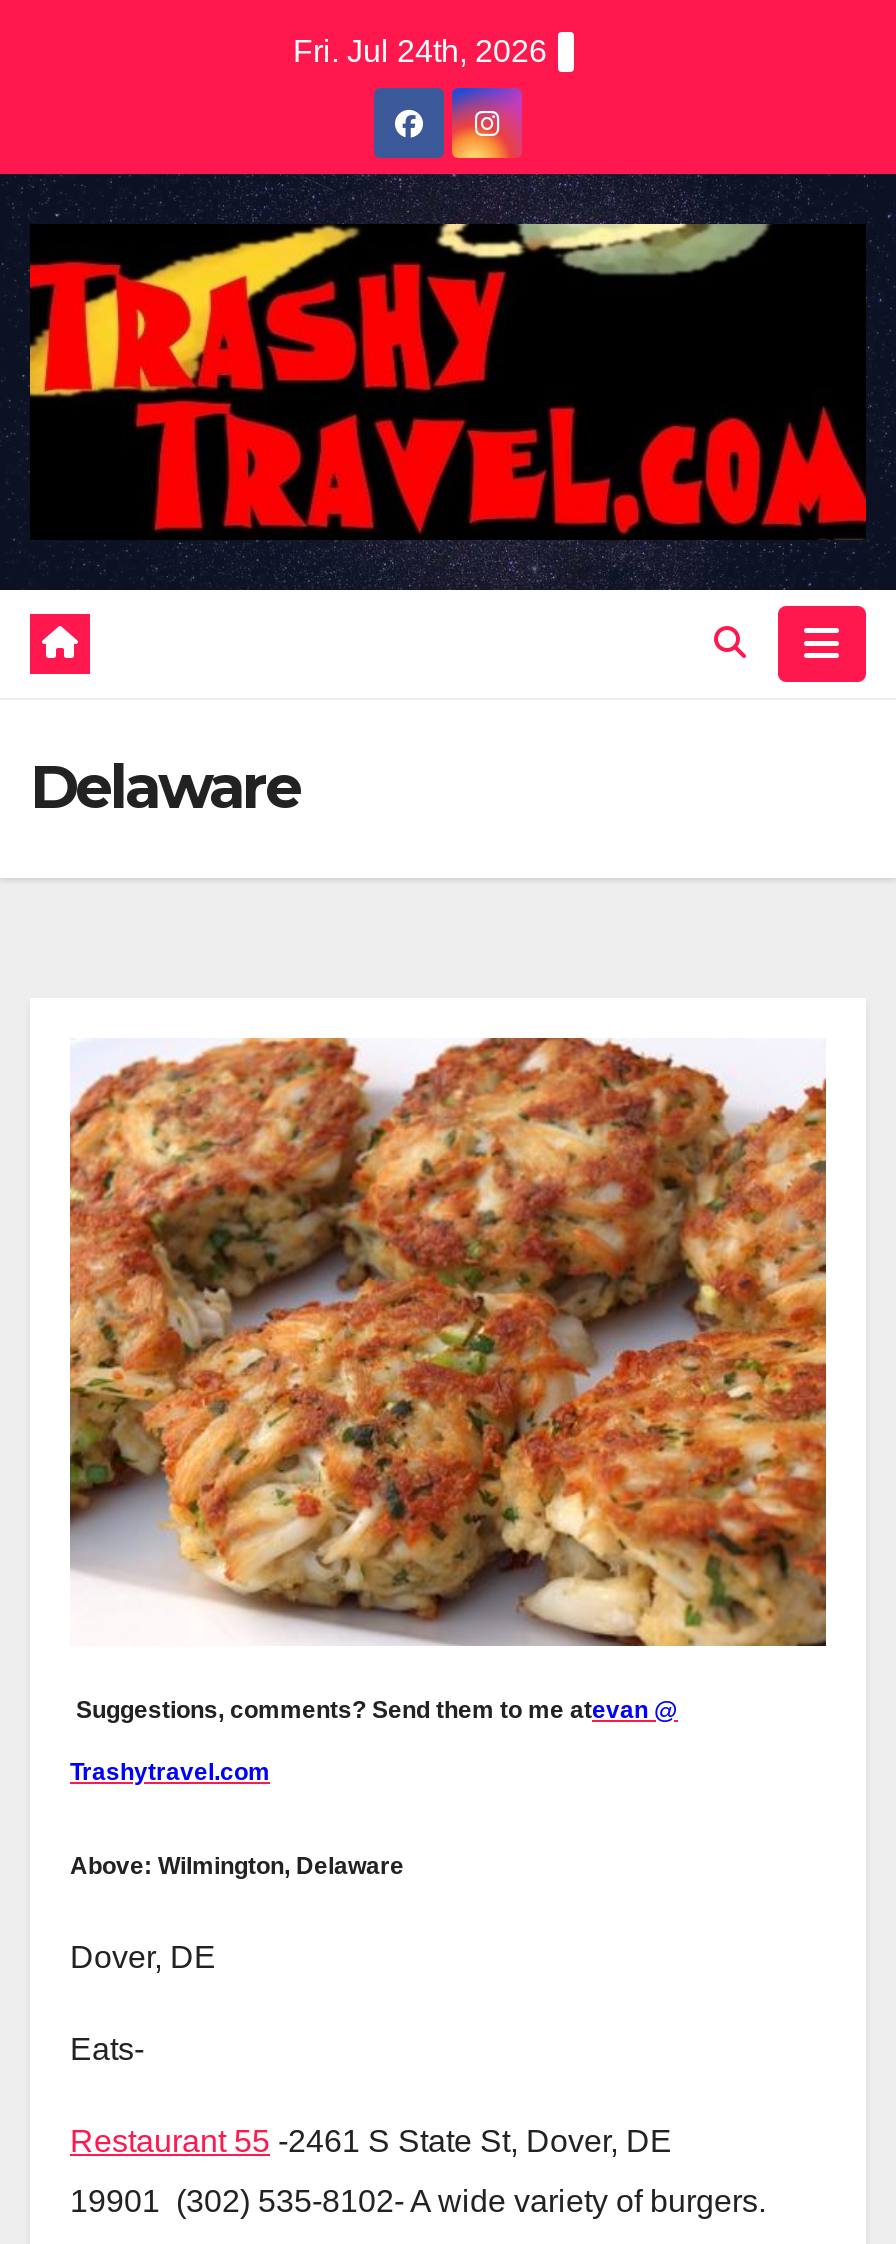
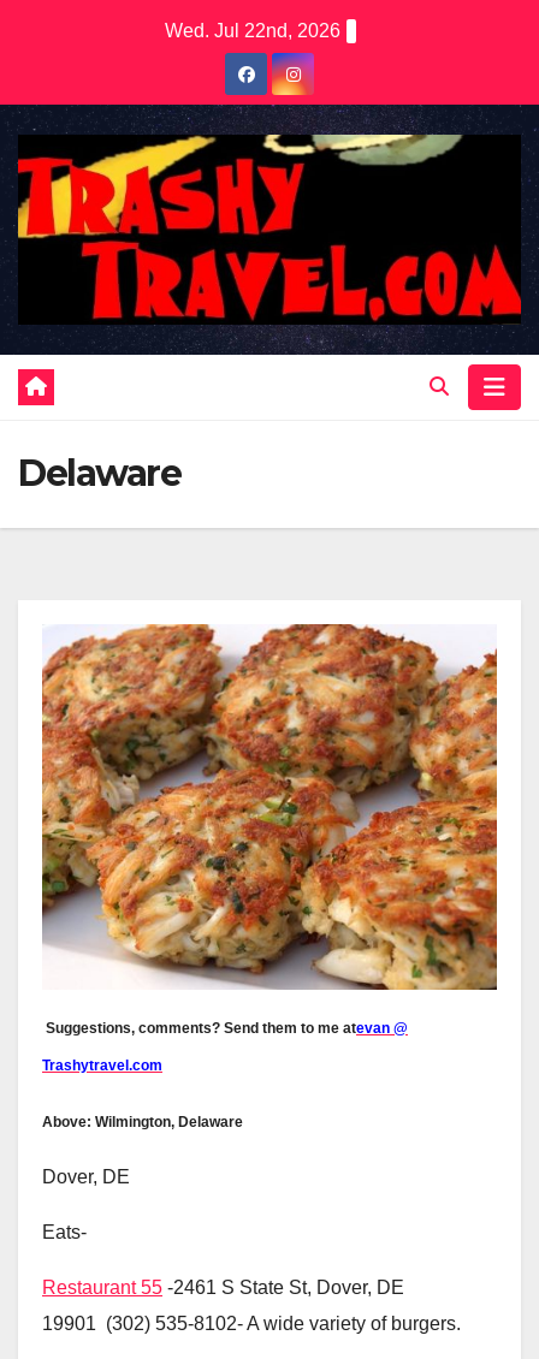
- Fri. Jul 24th, 2026
+ Wed. Jul 22nd, 2026
